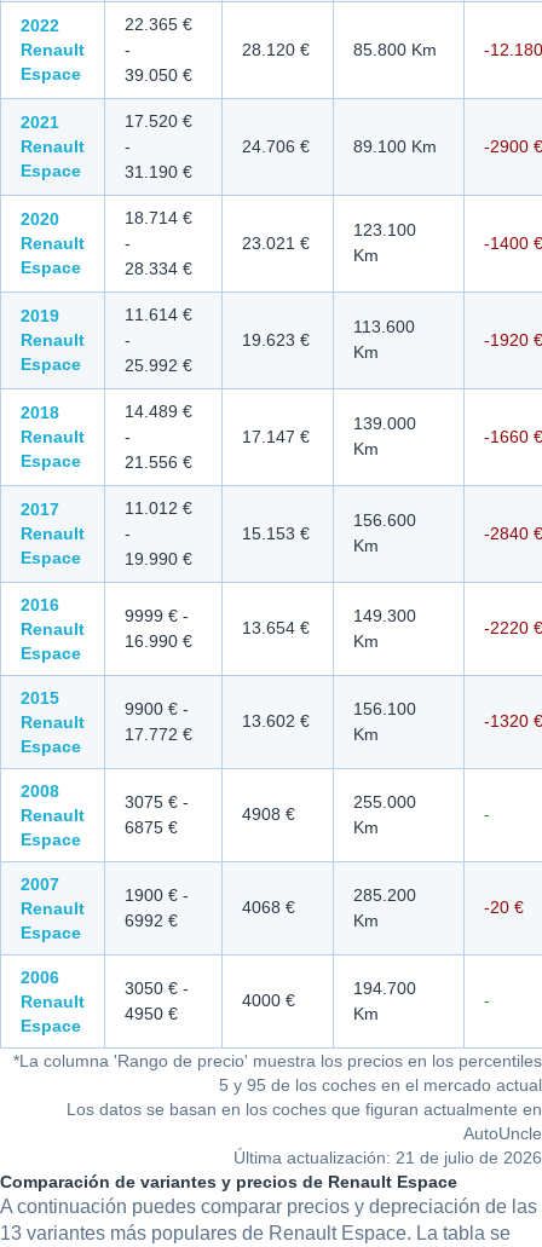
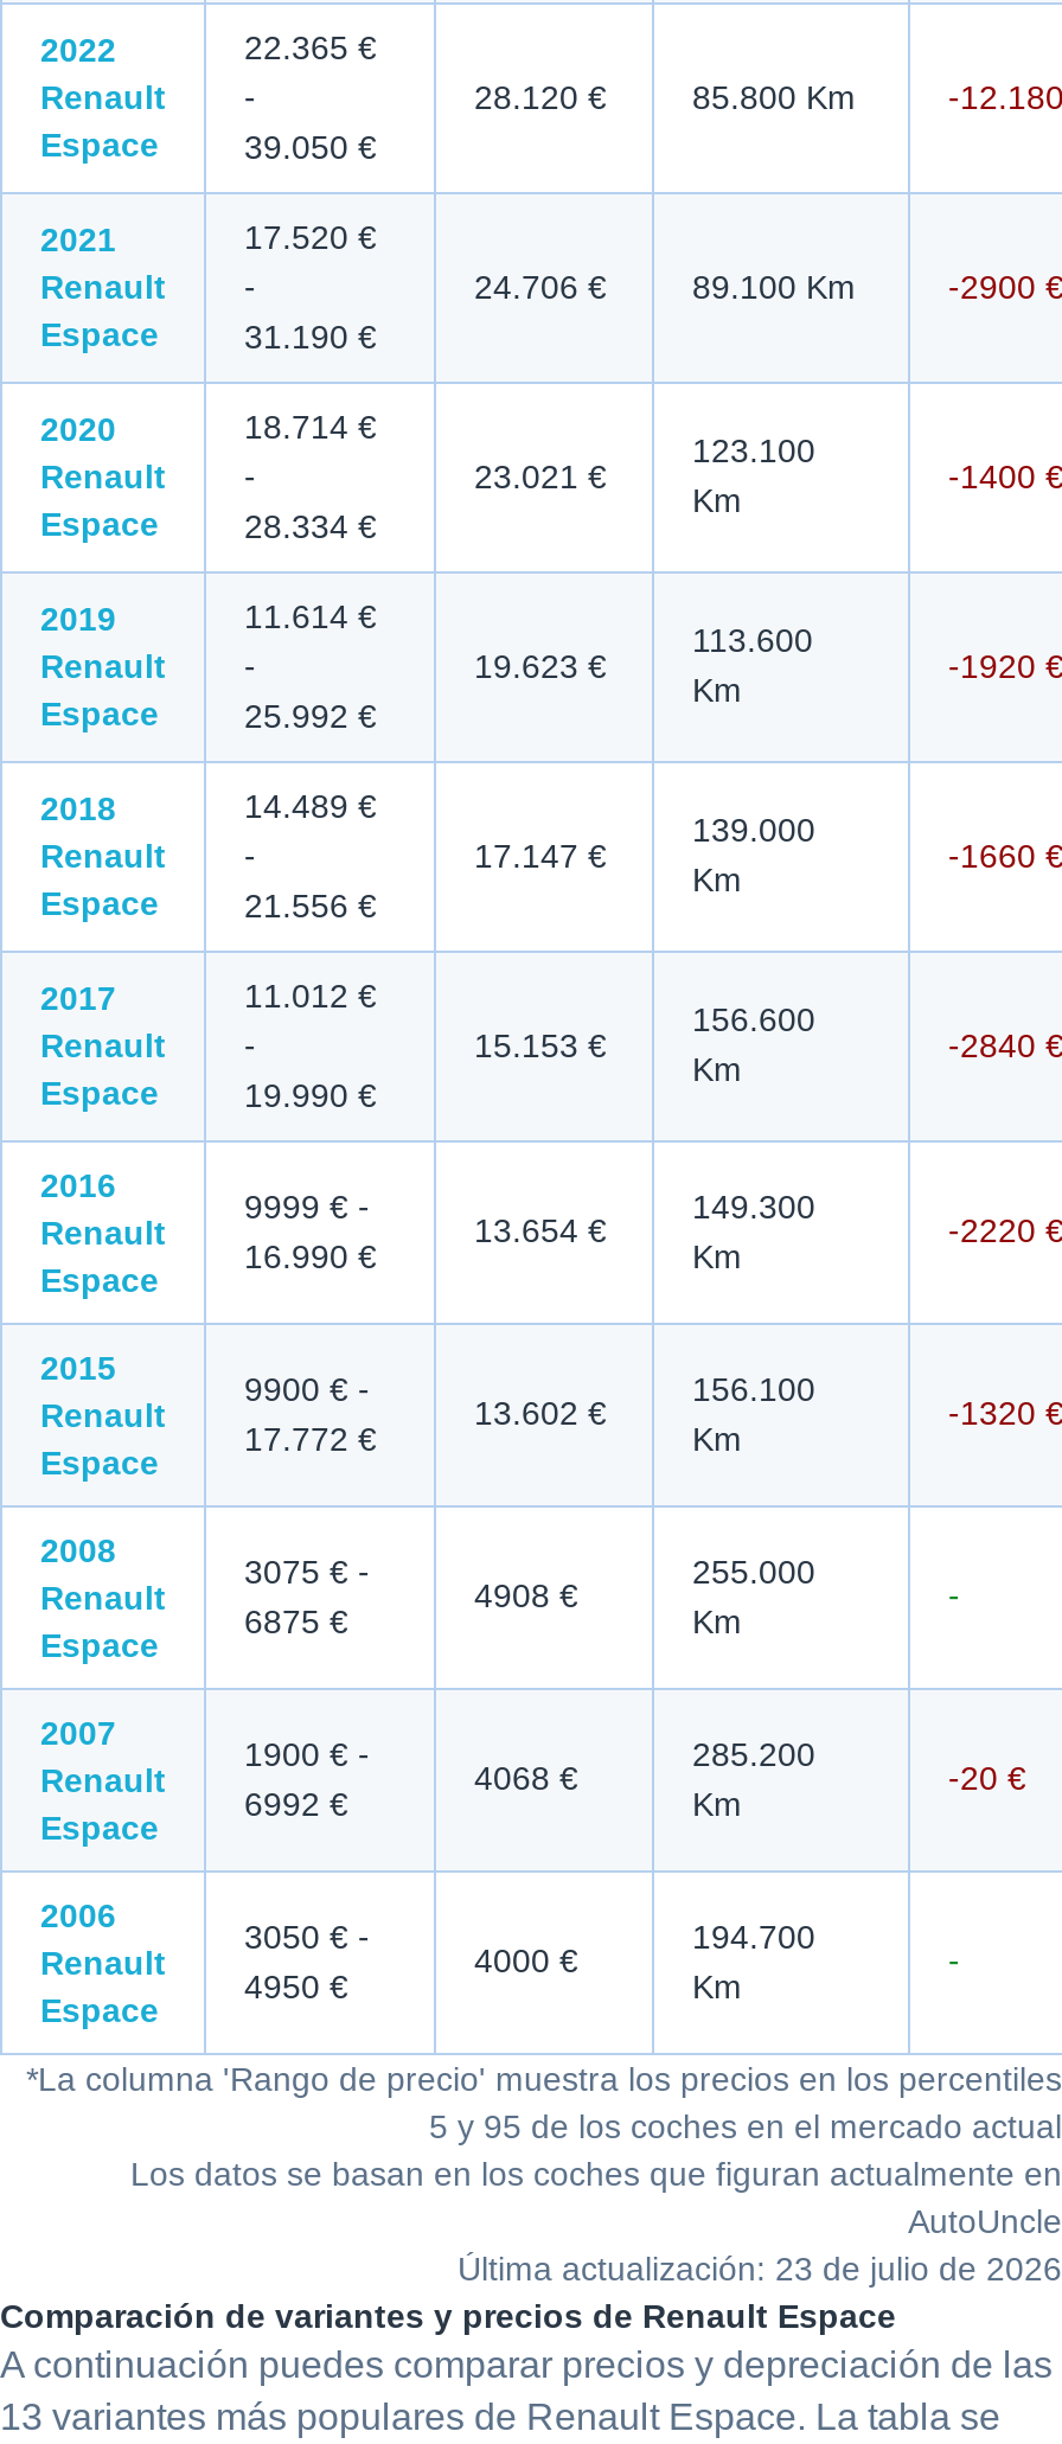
- Última actualización: 21 de julio de 2026
+ Última actualización: 23 de julio de 2026
